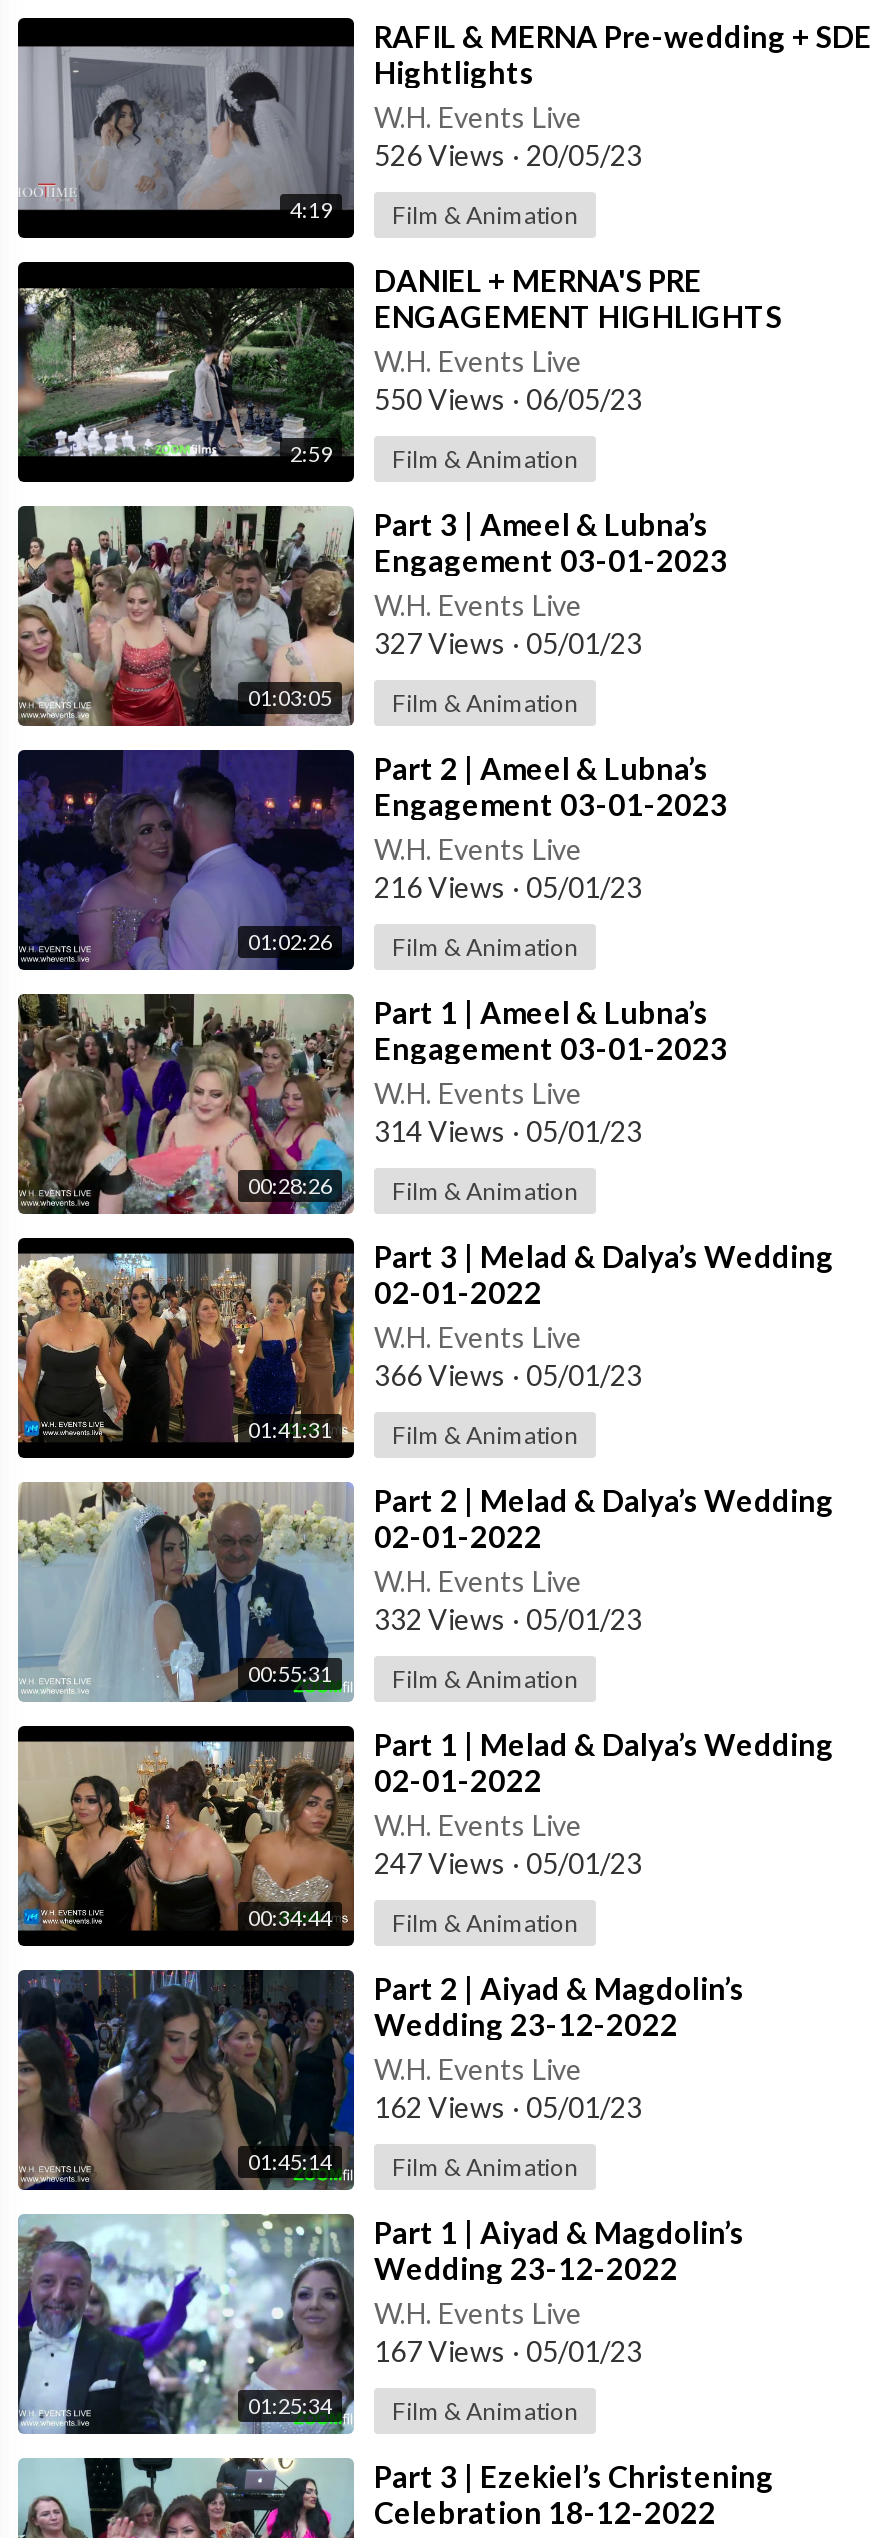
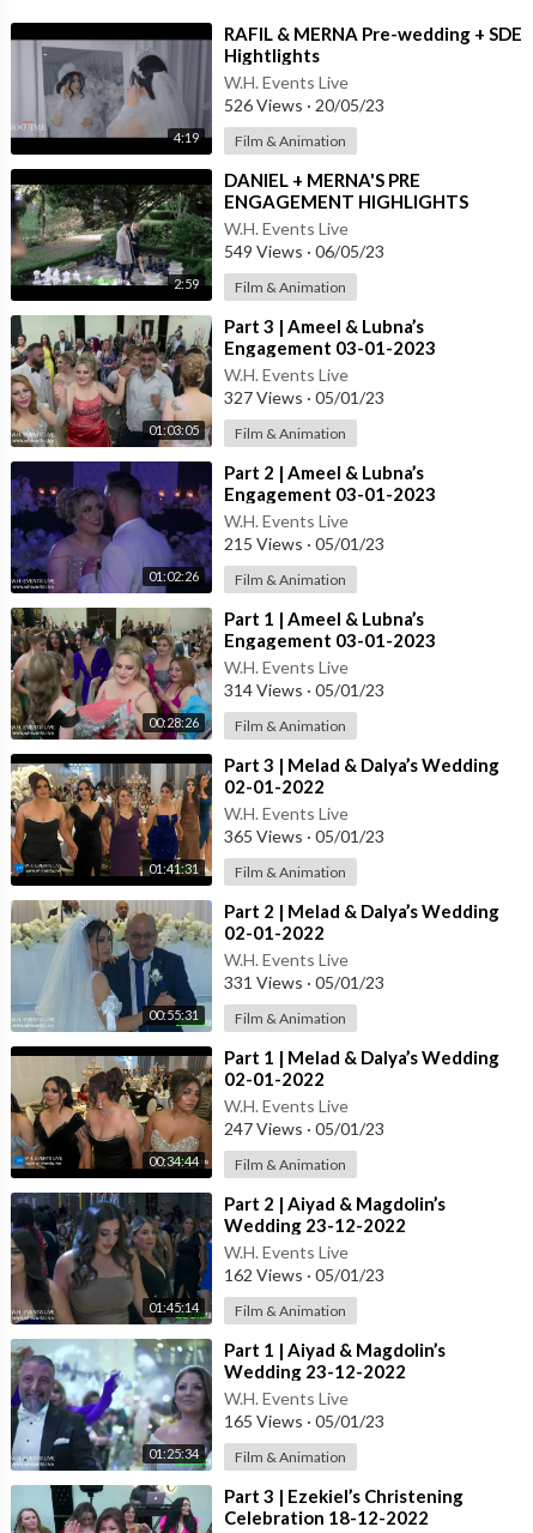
- 550 Views · 06/05/23
+ 549 Views · 06/05/23

- 216 Views · 05/01/23
+ 215 Views · 05/01/23

- 366 Views · 05/01/23
+ 365 Views · 05/01/23

- 332 Views · 05/01/23
+ 331 Views · 05/01/23

- 167 Views · 05/01/23
+ 165 Views · 05/01/23
